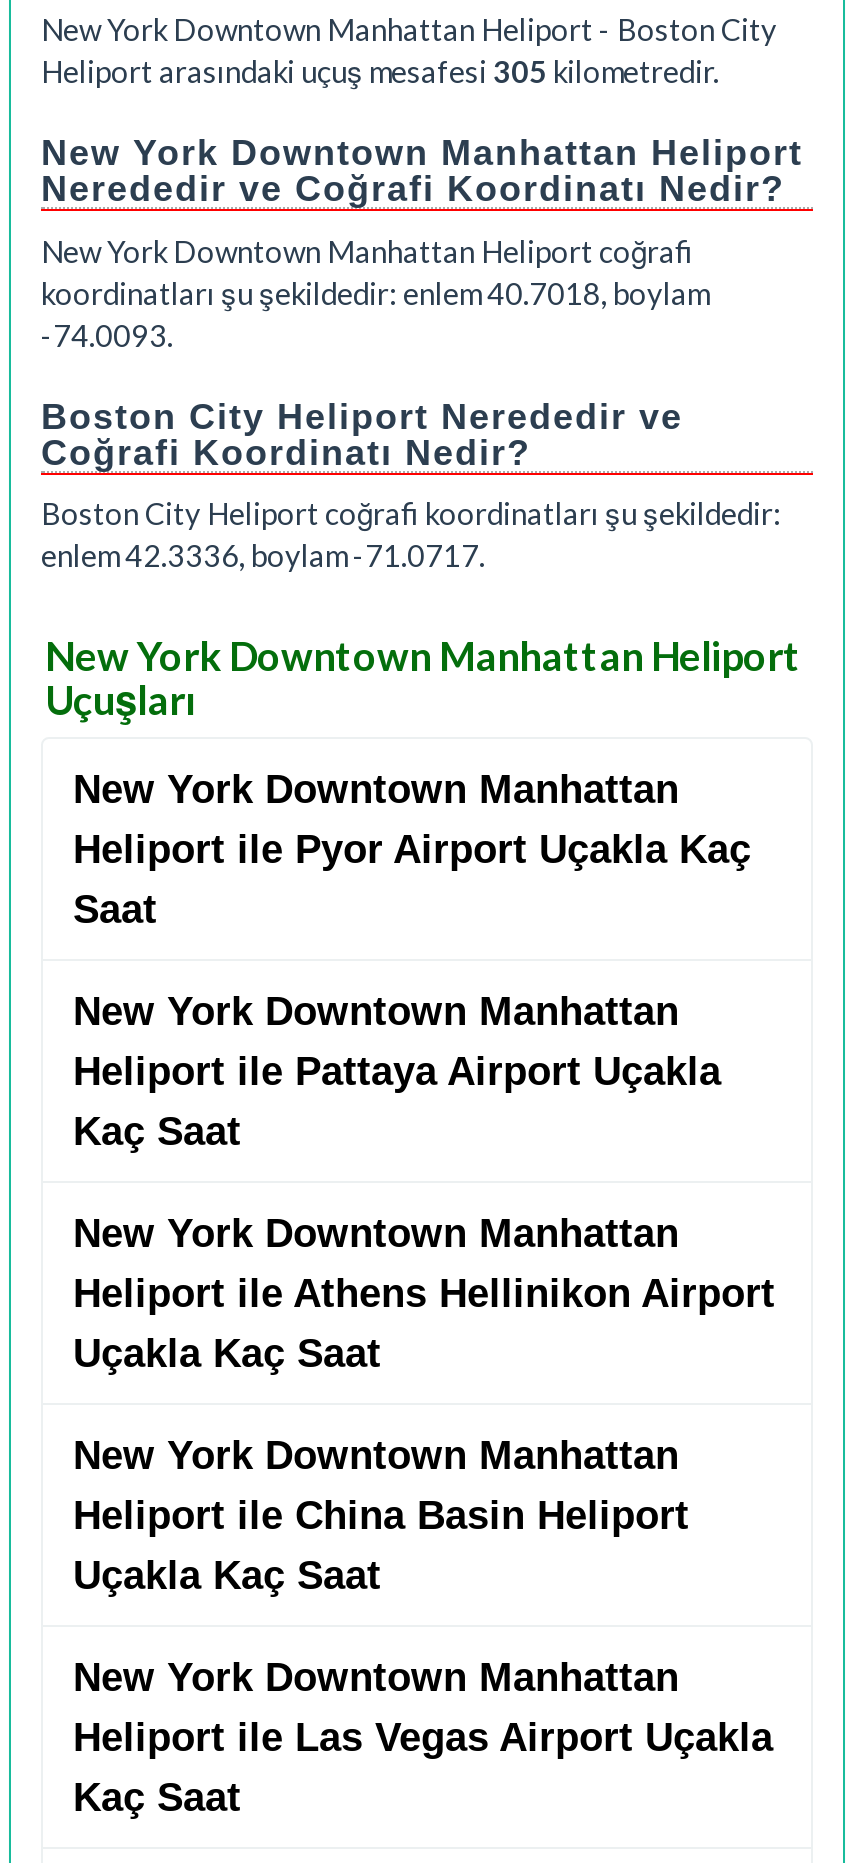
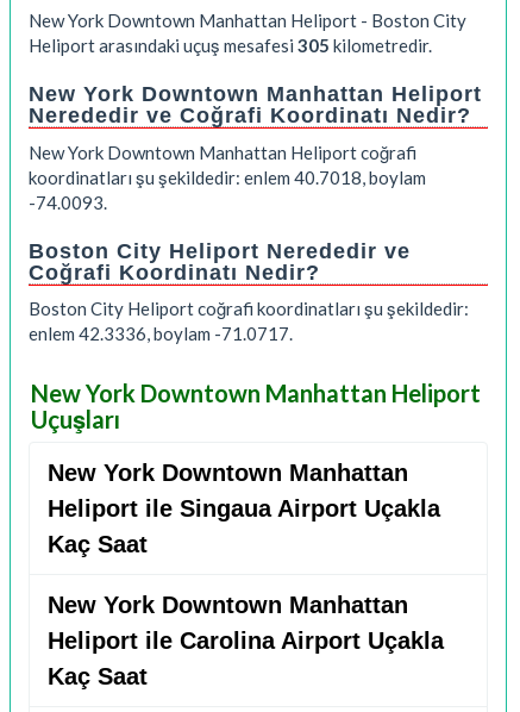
- Heliport ile Pyor Airport Uçakla Kaç
- Saat
- New York Downtown Manhattan
- Heliport ile Pattaya Airport Uçakla
+ Heliport ile Singaua Airport Uçakla

- Heliport ile Athens Hellinikon Airport
- Uçakla Kaç Saat
- New York Downtown Manhattan
- Heliport ile China Basin Heliport
- Uçakla Kaç Saat
- New York Downtown Manhattan
- Heliport ile Las Vegas Airport Uçakla
+ Heliport ile Carolina Airport Uçakla
